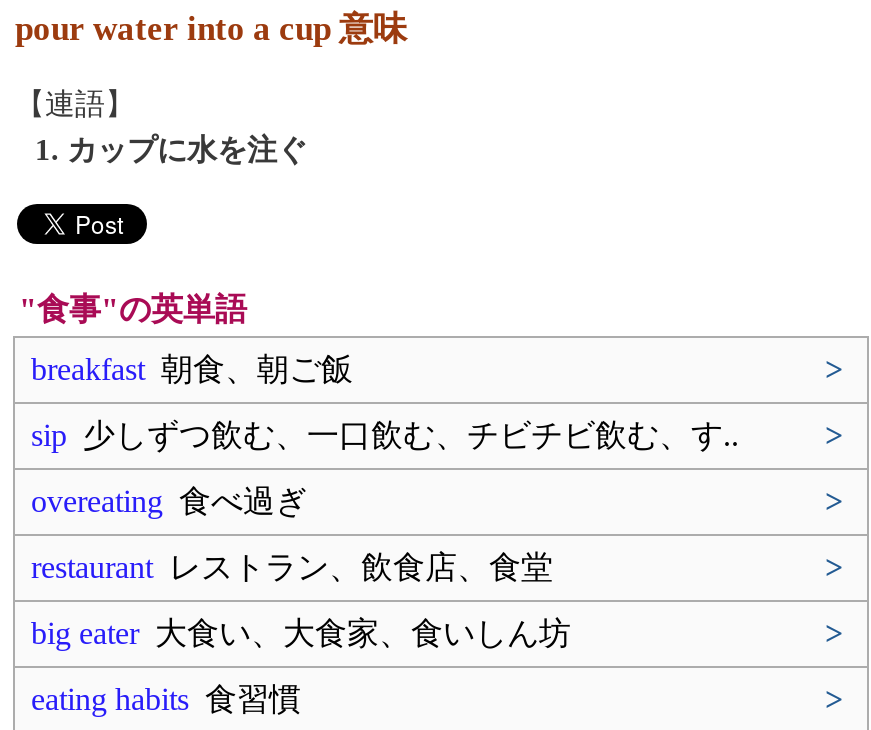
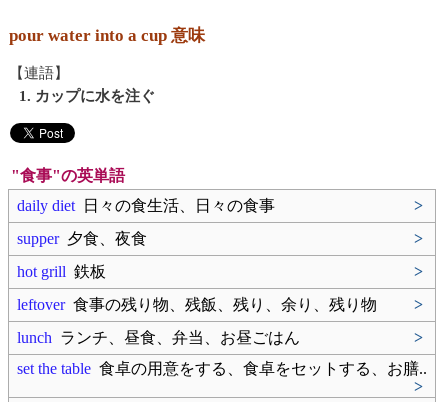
- breakfast朝食、朝ご飯
+ daily diet日々の食生活、日々の食事

- sip少しずつ飲む、一口飲む、チビチビ飲む、す..
+ supper夕食、夜食

- overeating食べ過ぎ
+ hot grill鉄板

- restaurantレストラン、飲食店、食堂
+ leftover食事の残り物、残飯、残り、余り、残り物

- big eater大食い、大食家、食いしん坊
+ lunchランチ、昼食、弁当、お昼ごはん

- eating habits食習慣
+ set the table食卓の用意をする、食卓をセットする、お膳..
